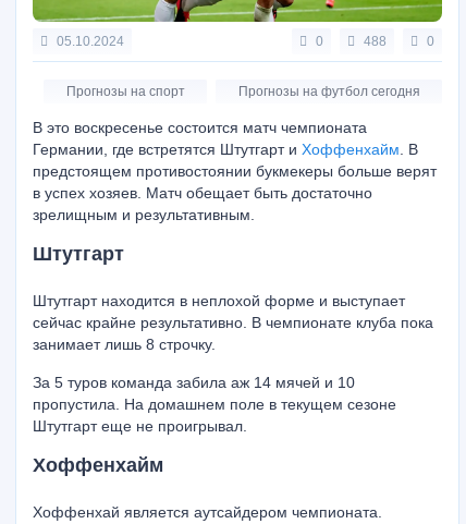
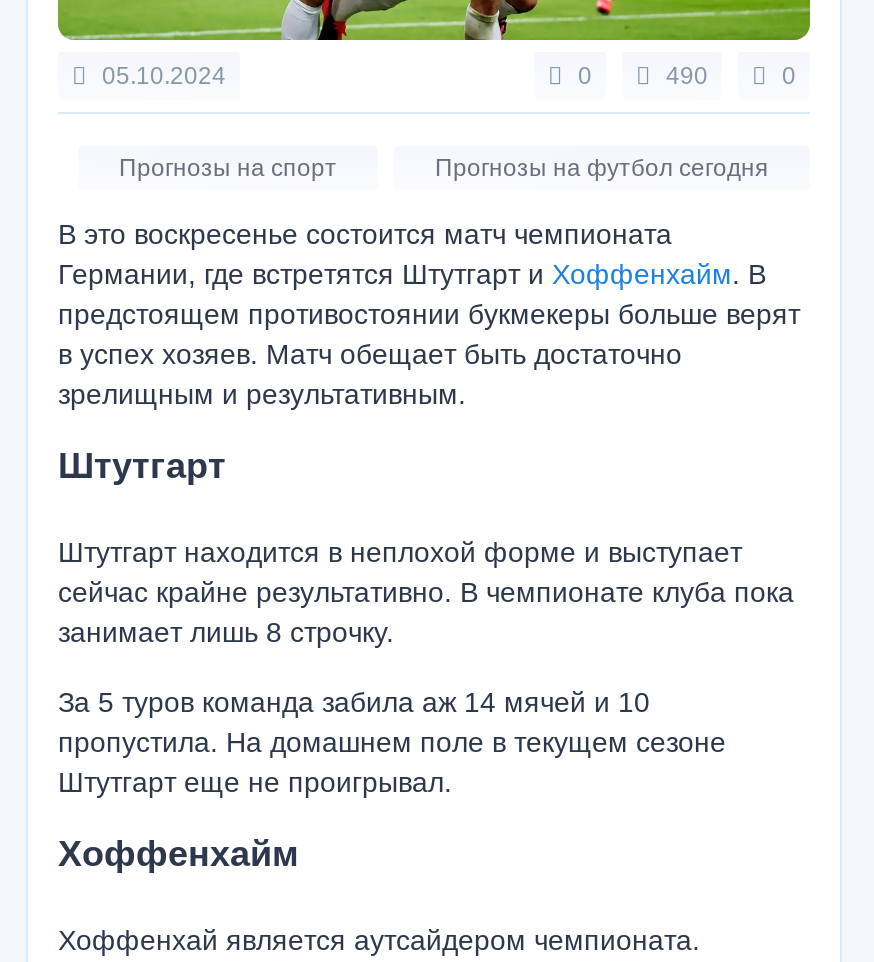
- 488
+ 490
